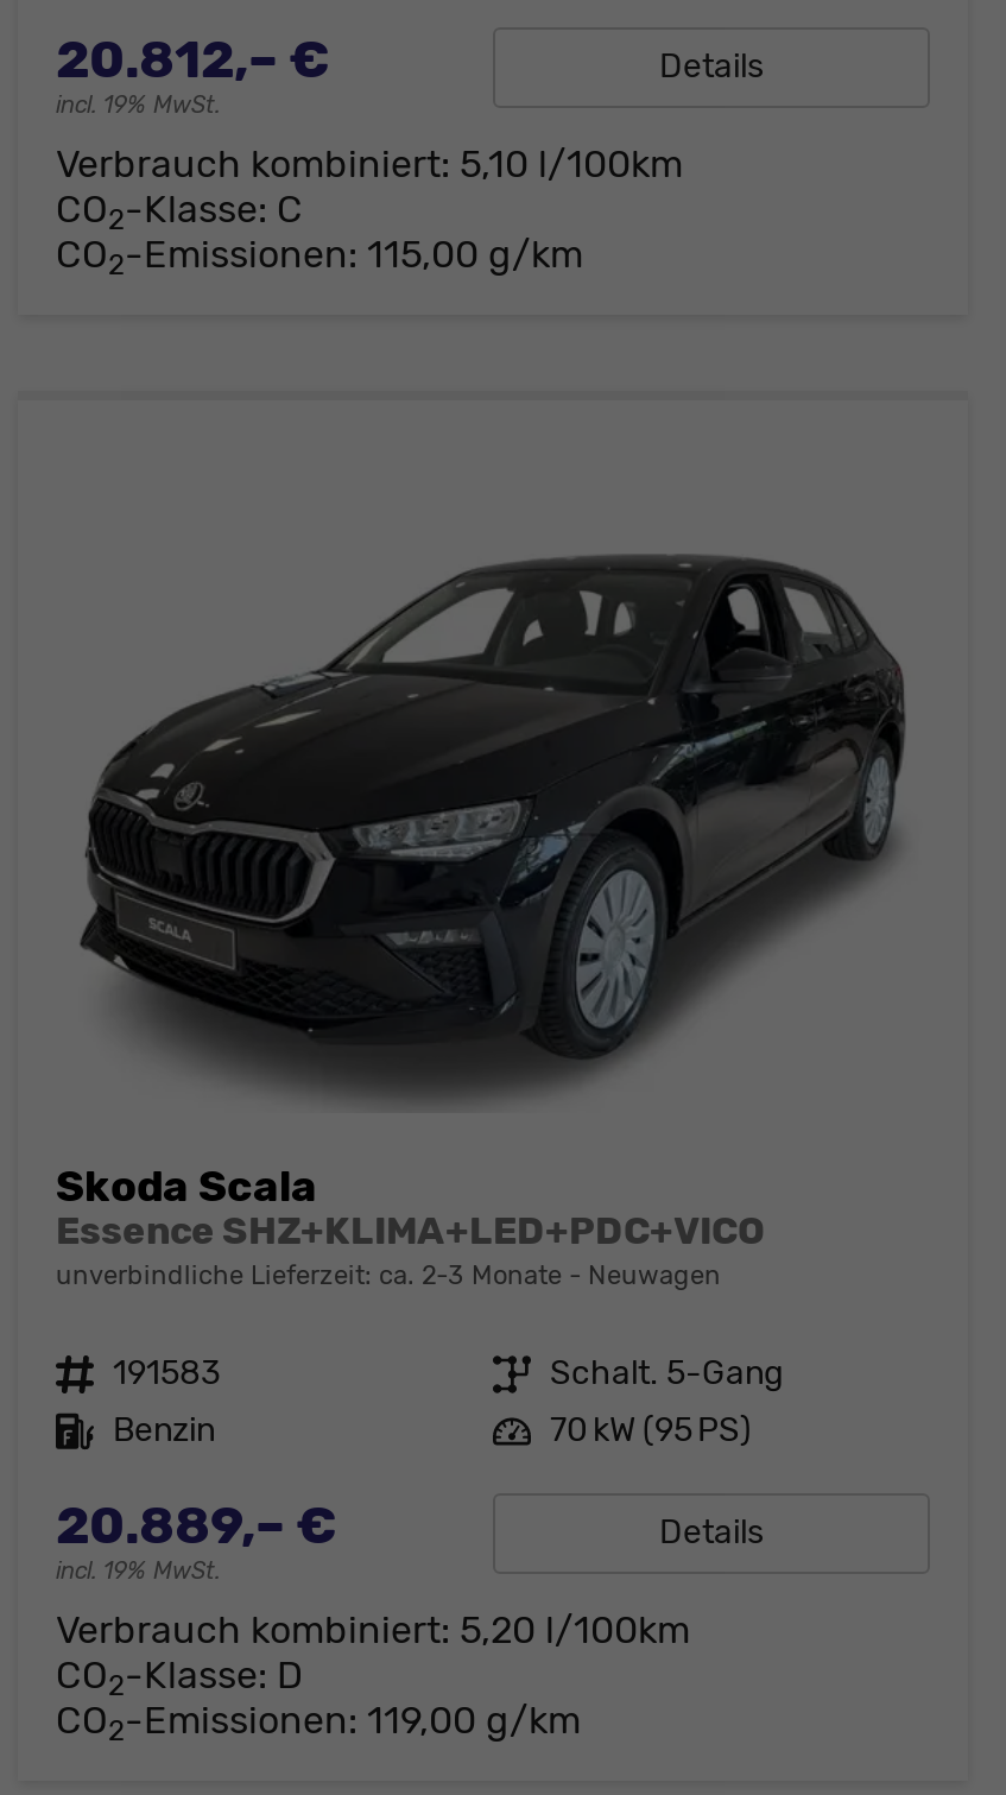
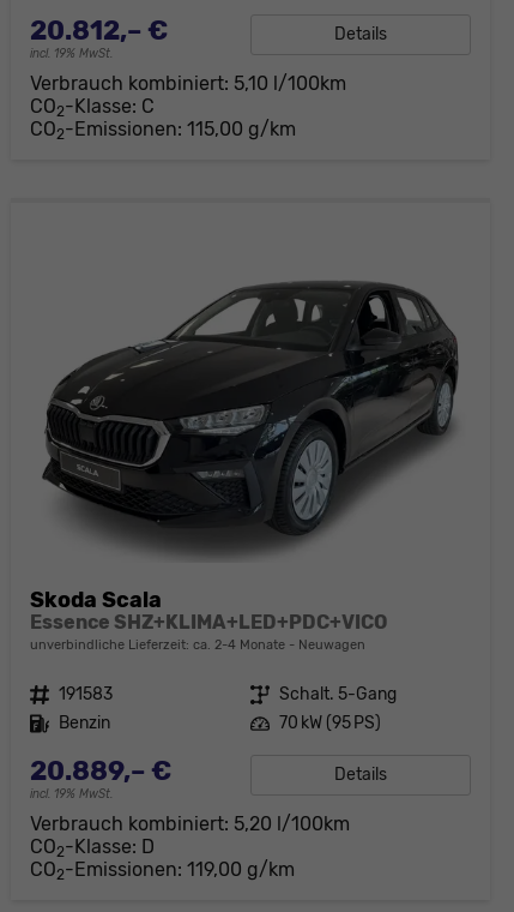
- unverbindliche Lieferzeit: ca. 2-3 Monate Neuwagen
+ unverbindliche Lieferzeit: ca. 2-4 Monate Neuwagen
